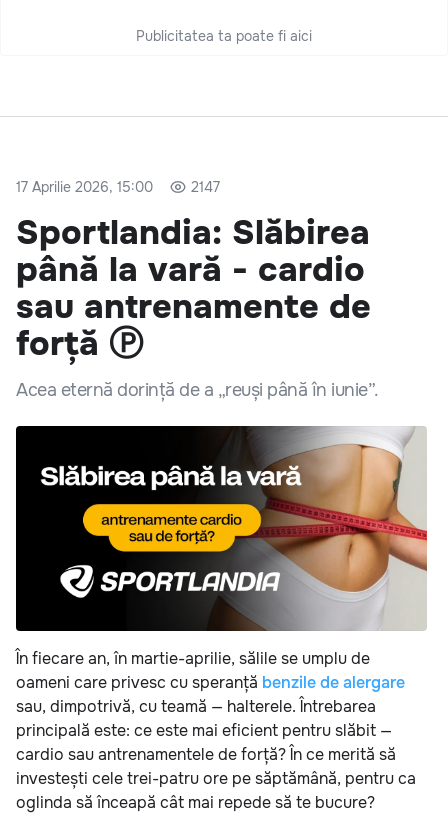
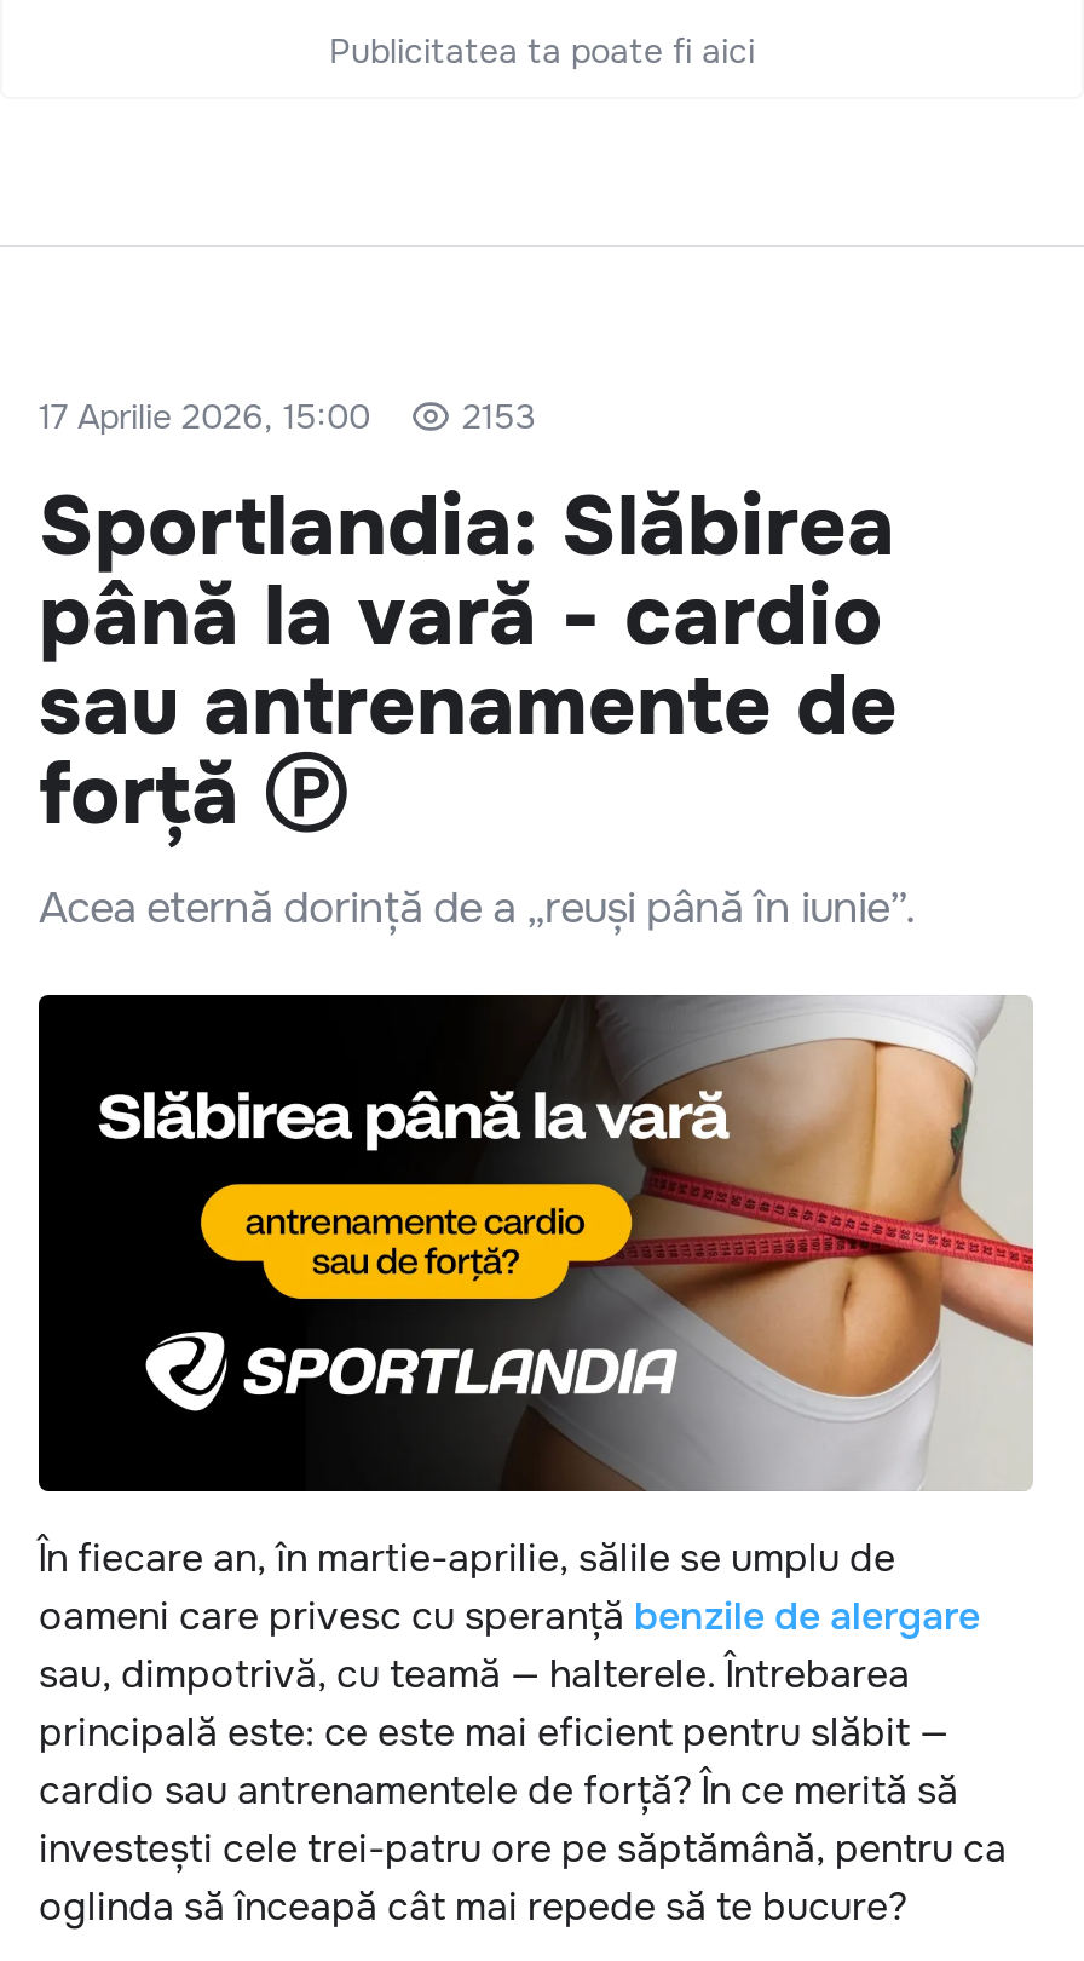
- 2147
+ 2153
